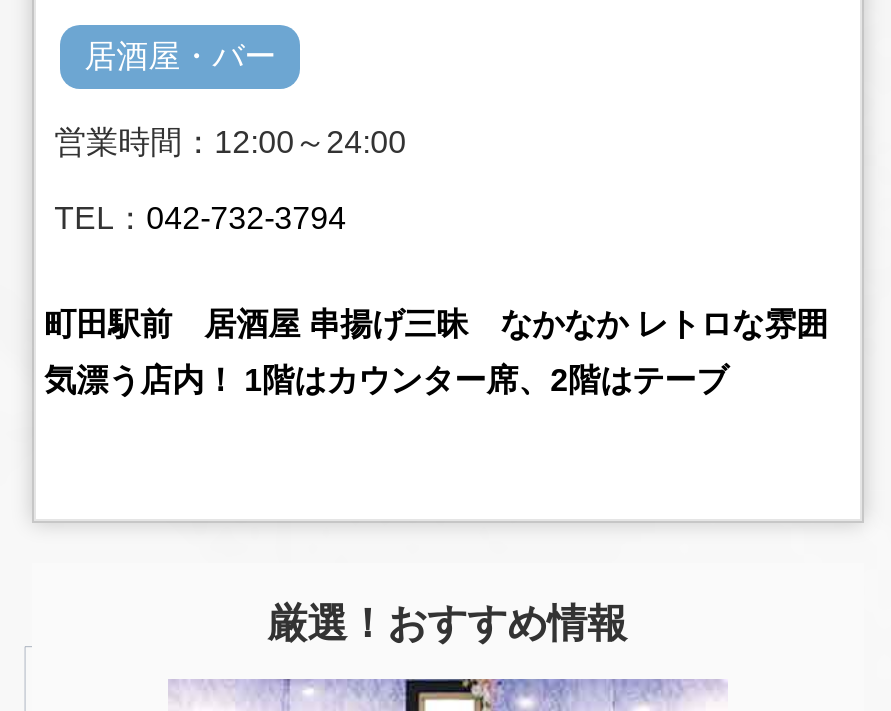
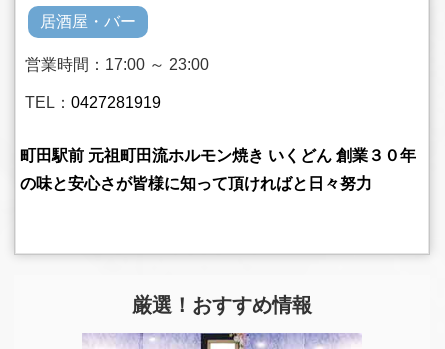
- 営業時間：12:00～24:00
+ 営業時間：17:00 ～ 23:00

- TEL：042-732-3794
+ TEL：0427281919

- 町田駅前 居酒屋 串揚げ三昧 なかなか レトロな雰囲
+ 町田駅前 元祖町田流ホルモン焼き いくどん 創業３０年

- 気漂う店内！ 1階はカウンター席、2階はテーブ
+ の味と安心さが皆様に知って頂ければと日々努力
